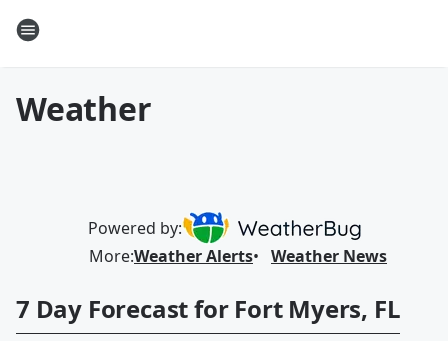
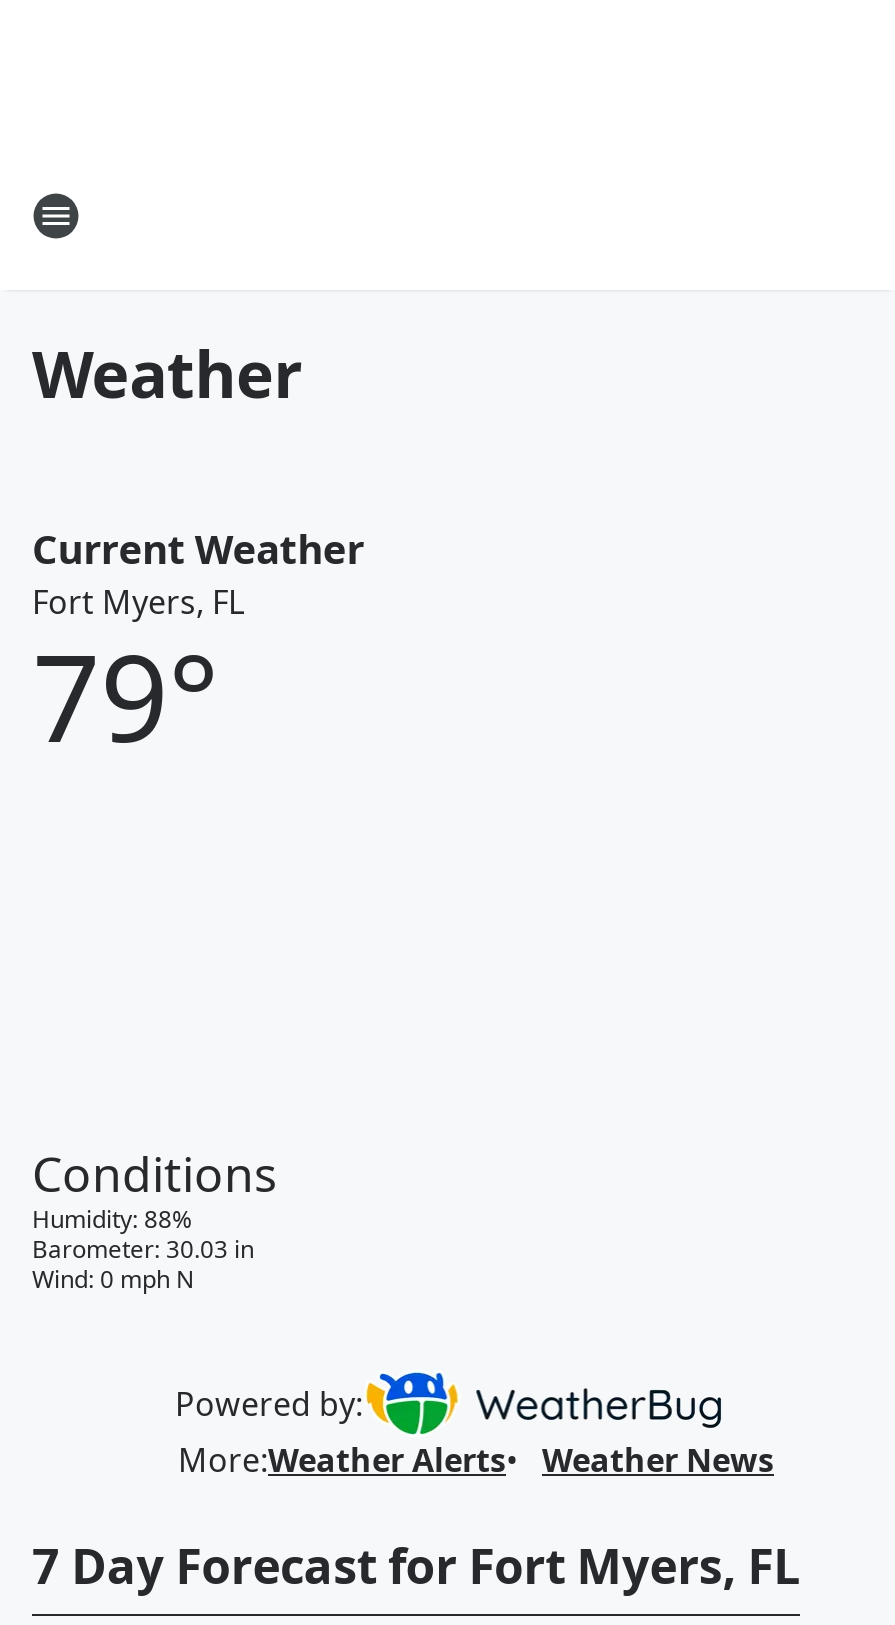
+ Current Weather
+ Fort Myers, FL
+ 79°
+ Conditions
+ Humidity: 88%
+ Barometer: 30.03 in
+ Wind: 0 mph N
